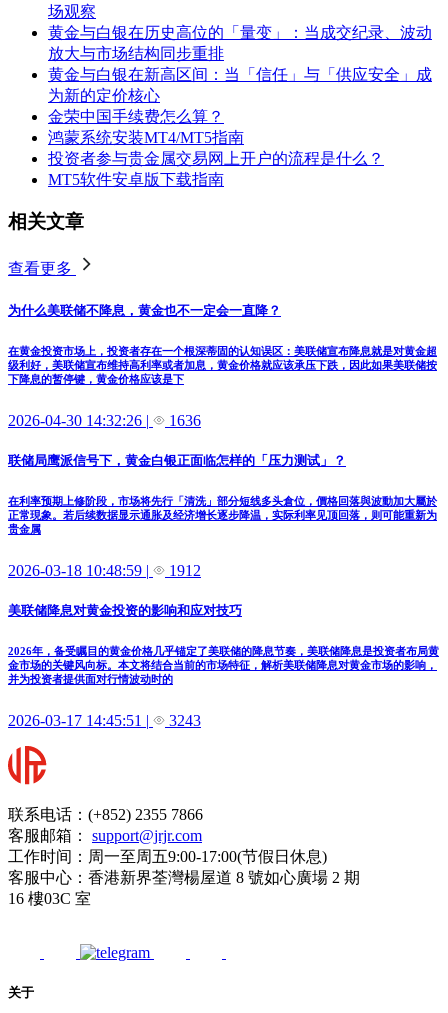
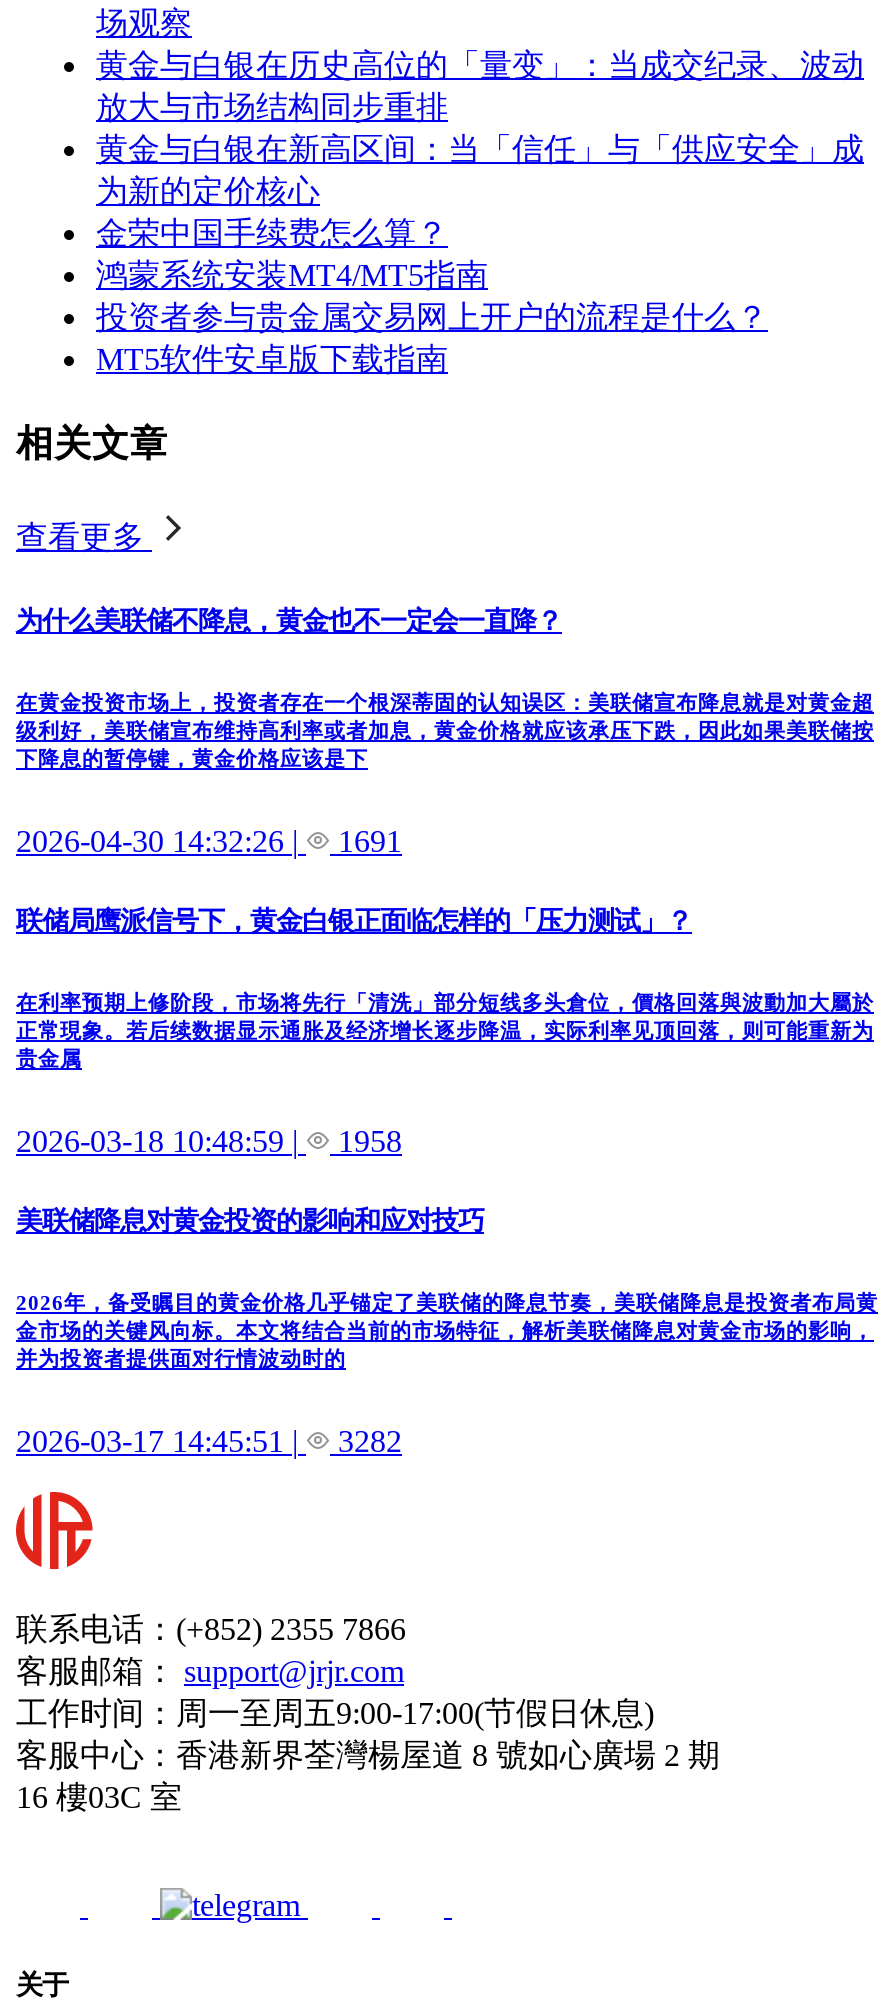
- 1636
+ 1691

- 1912
+ 1958

- 3243
+ 3282
